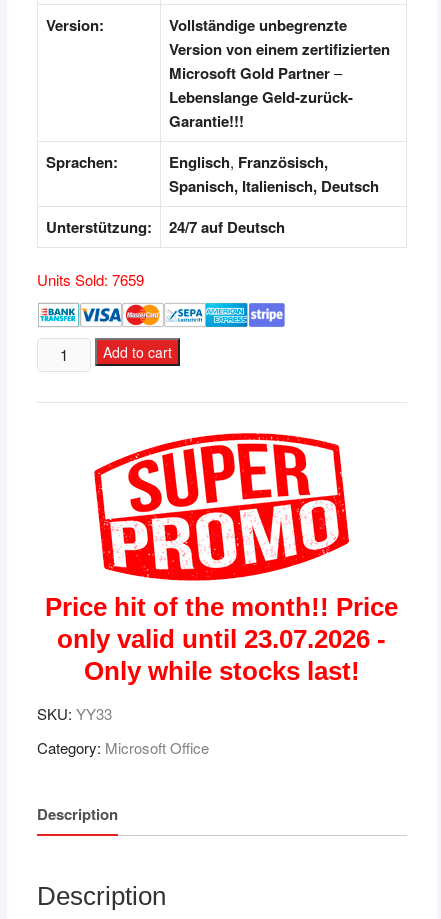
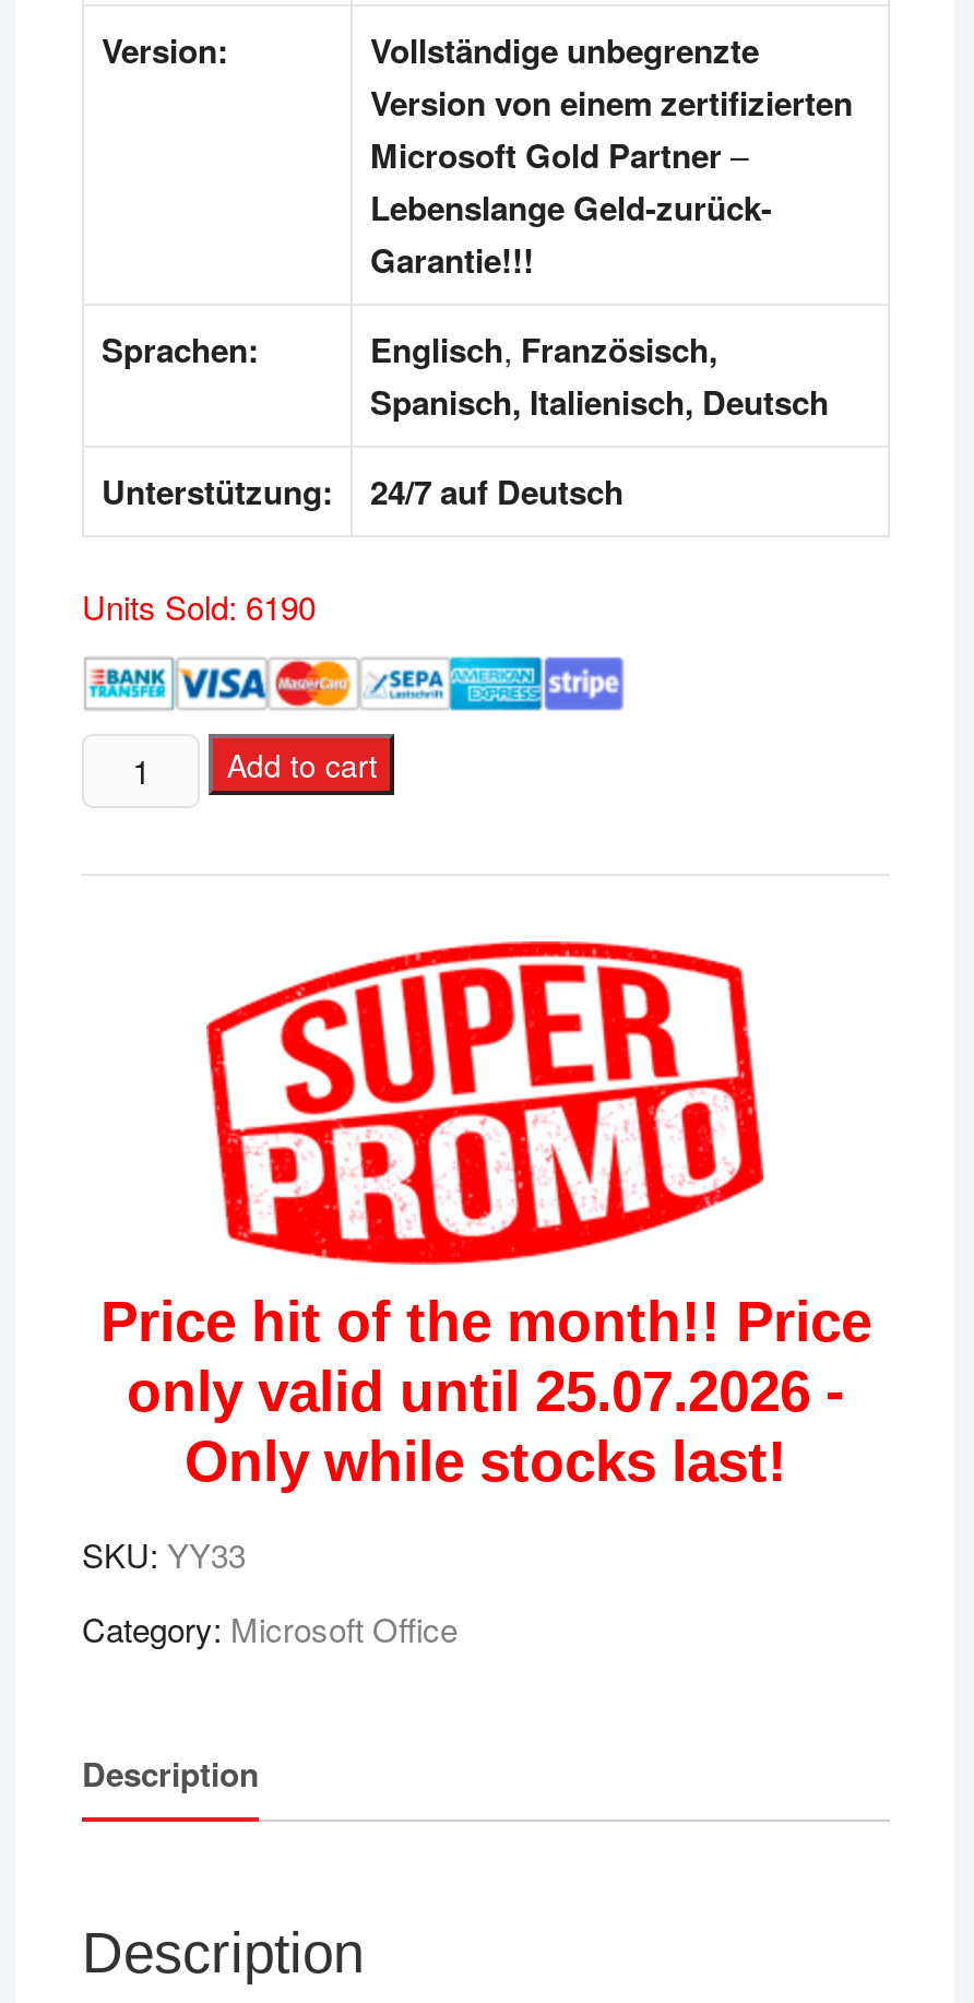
- Units Sold: 7659
+ Units Sold: 6190

- only valid until 23.07.2026 -
+ only valid until 25.07.2026 -
